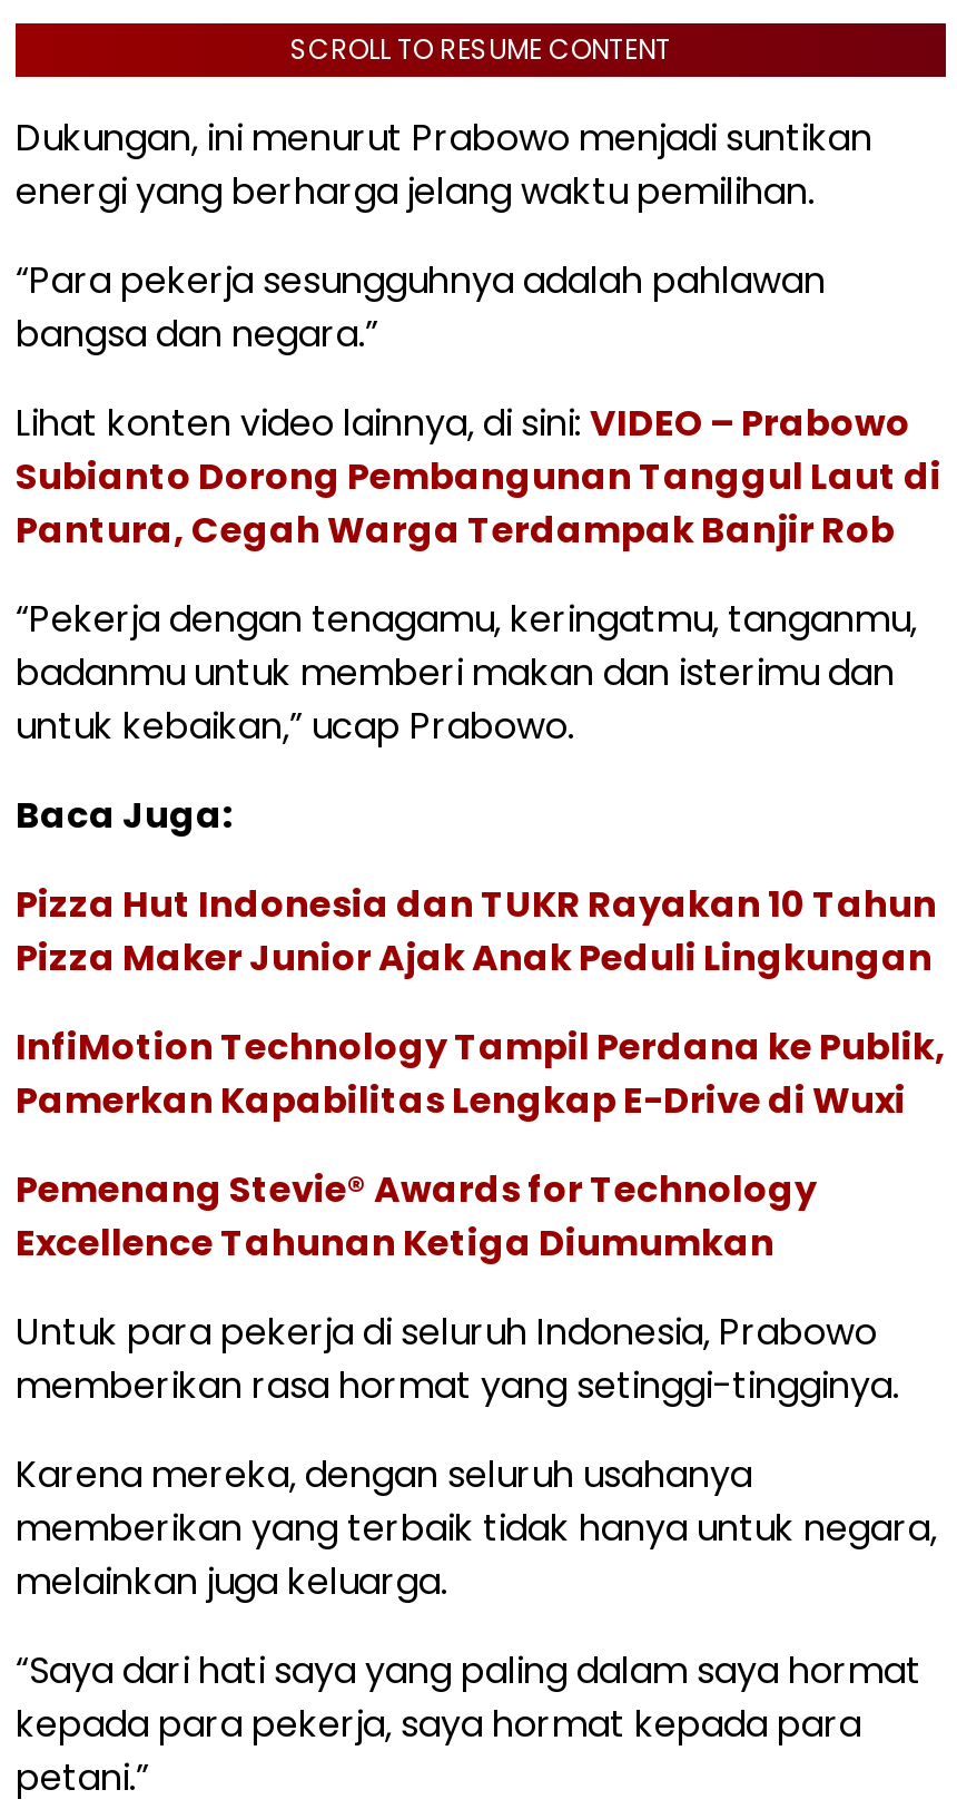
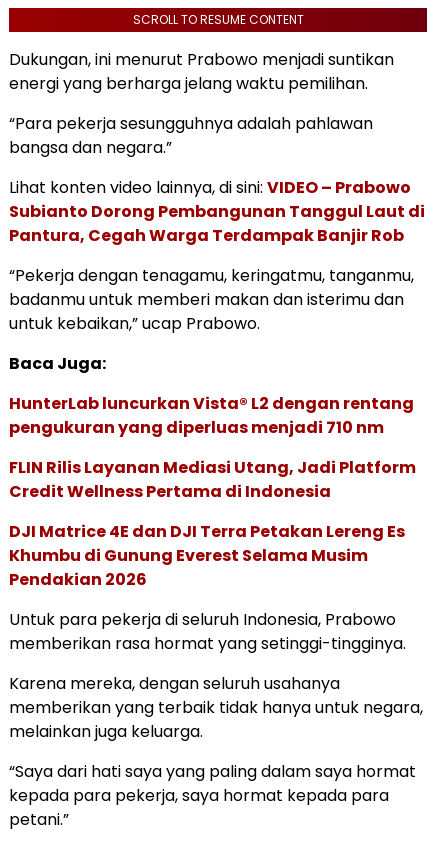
- Pizza Hut Indonesia dan TUKR Rayakan 10 Tahun
- Pizza Maker Junior Ajak Anak Peduli Lingkungan
+ HunterLab luncurkan Vista® L2 dengan rentang
+ pengukuran yang diperluas menjadi 710 nm

- InfiMotion Technology Tampil Perdana ke Publik,
- Pamerkan Kapabilitas Lengkap E-Drive di Wuxi
+ FLIN Rilis Layanan Mediasi Utang, Jadi Platform
+ Credit Wellness Pertama di Indonesia

- Pemenang Stevie® Awards for Technology
- Excellence Tahunan Ketiga Diumumkan
+ DJI Matrice 4E dan DJI Terra Petakan Lereng Es
+ Khumbu di Gunung Everest Selama Musim
+ Pendakian 2026
